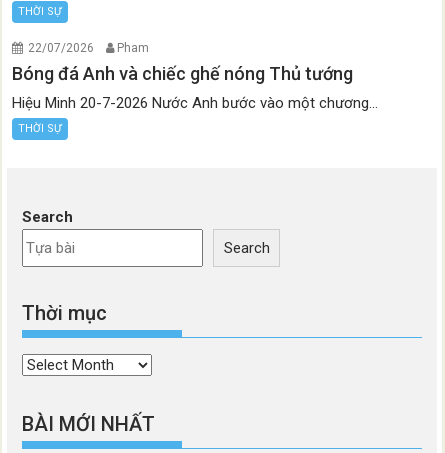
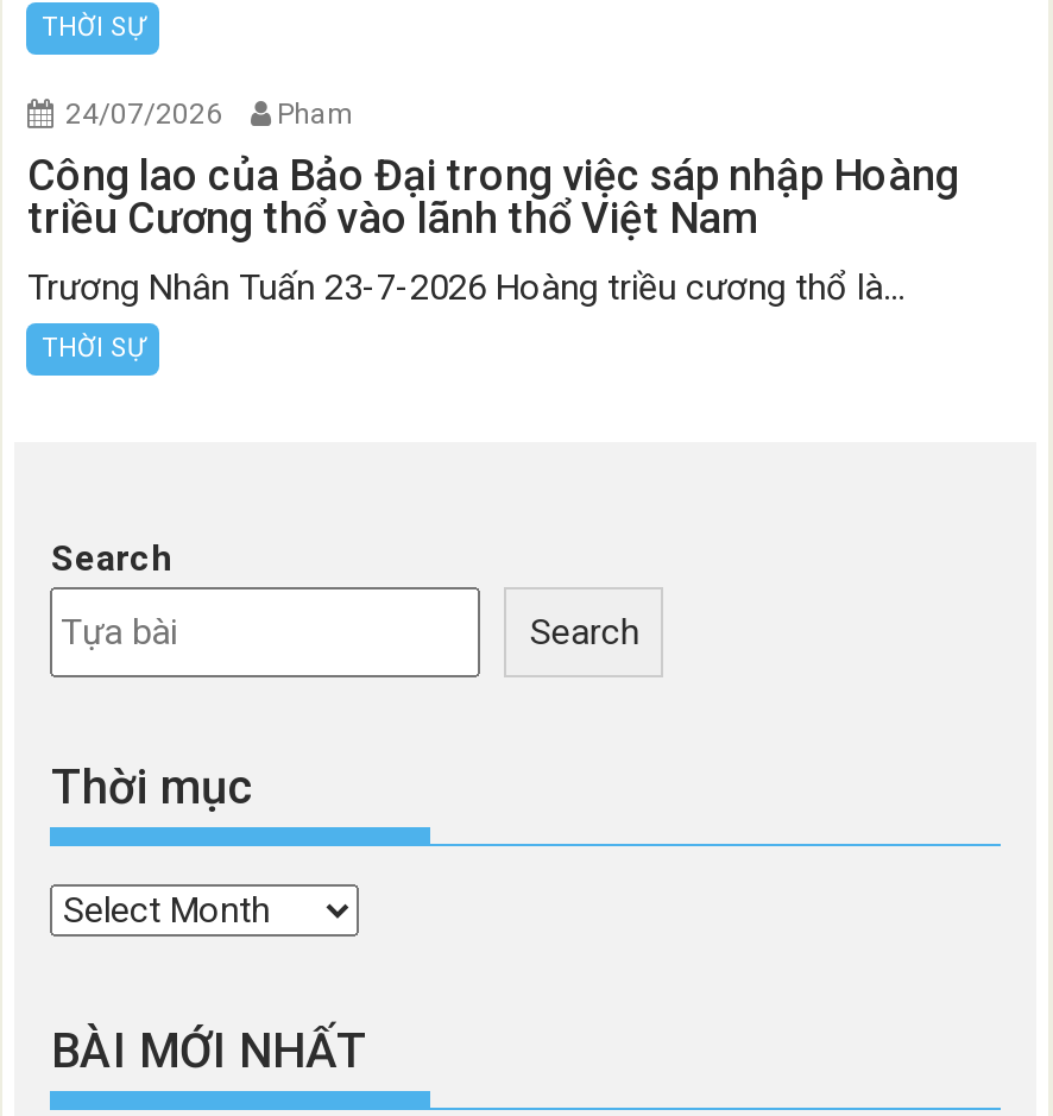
- 22/07/2026 Pham
+ 24/07/2026 Pham

- Bóng đá Anh và chiếc ghế nóng Thủ tướng
+ Công lao của Bảo Đại trong việc sáp nhập Hoàng
+ triều Cương thổ vào lãnh thổ Việt Nam

- Hiệu Minh 20-7-2026 Nước Anh bước vào một chương...
+ Trương Nhân Tuấn 23-7-2026 Hoàng triều cương thổ là...
